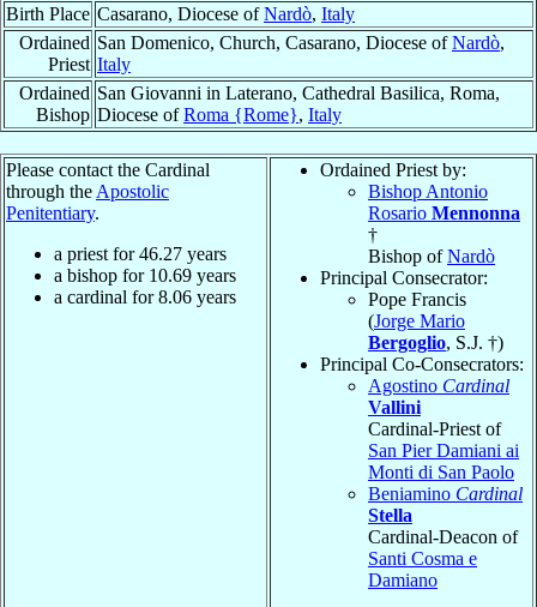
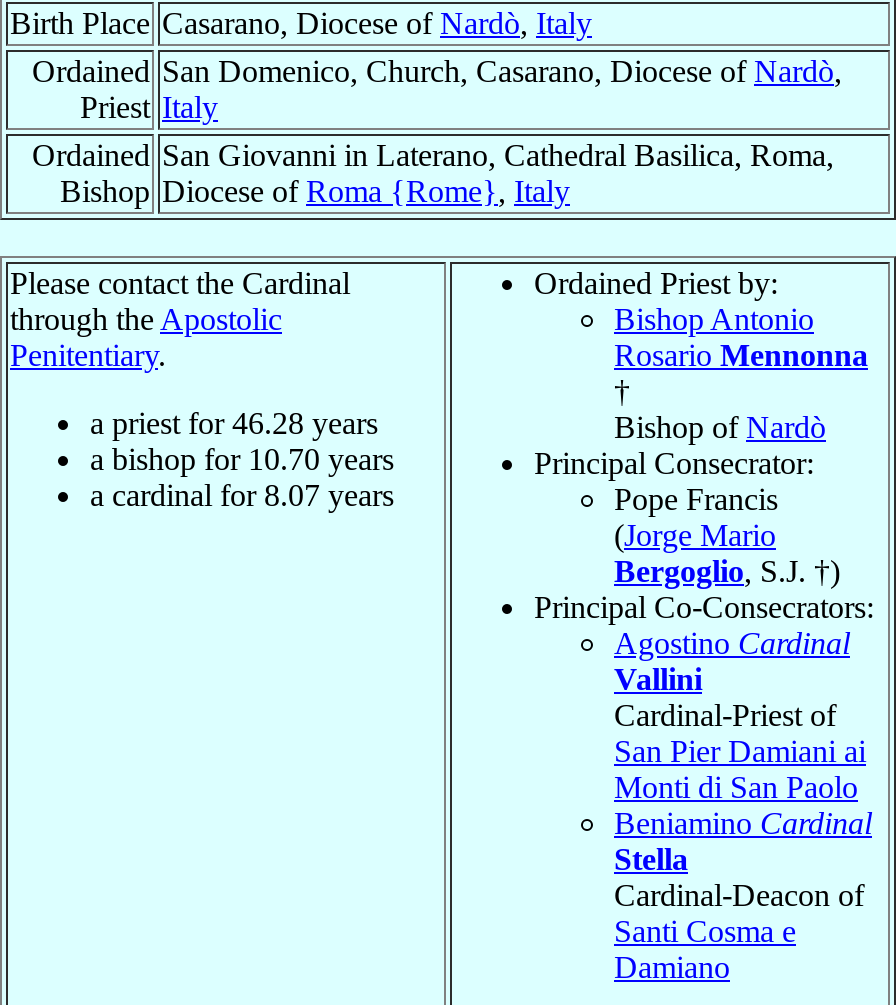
- a priest for 46.27 years
+ a priest for 46.28 years

- a bishop for 10.69 years
+ a bishop for 10.70 years

- a cardinal for 8.06 years
+ a cardinal for 8.07 years
